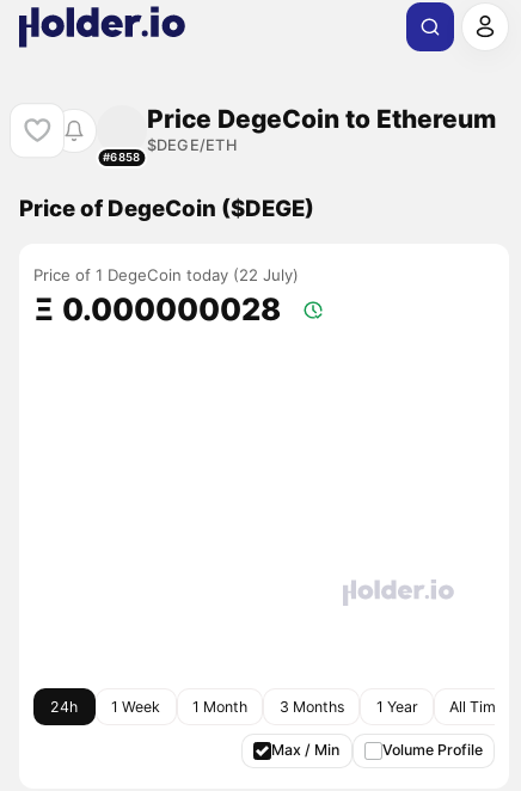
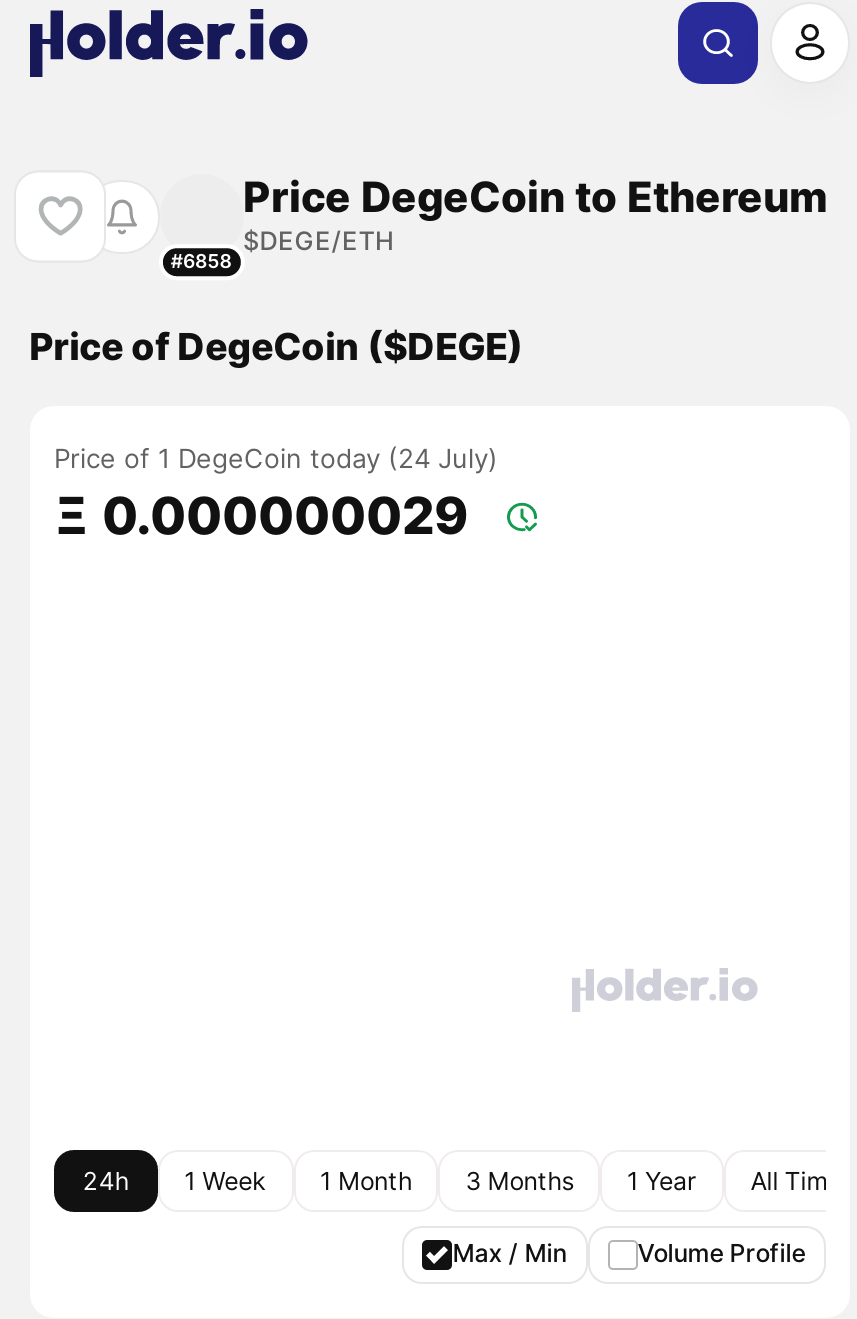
- Price of 1 DegeCoin today (22 July)
+ Price of 1 DegeCoin today (24 July)

- Ξ 0.000000028
+ Ξ 0.000000029
